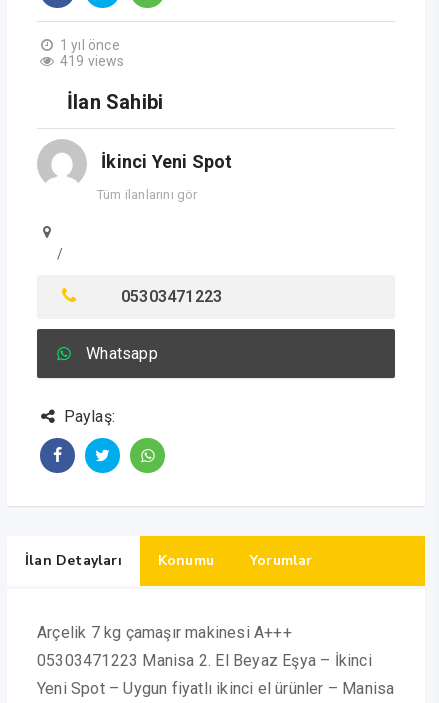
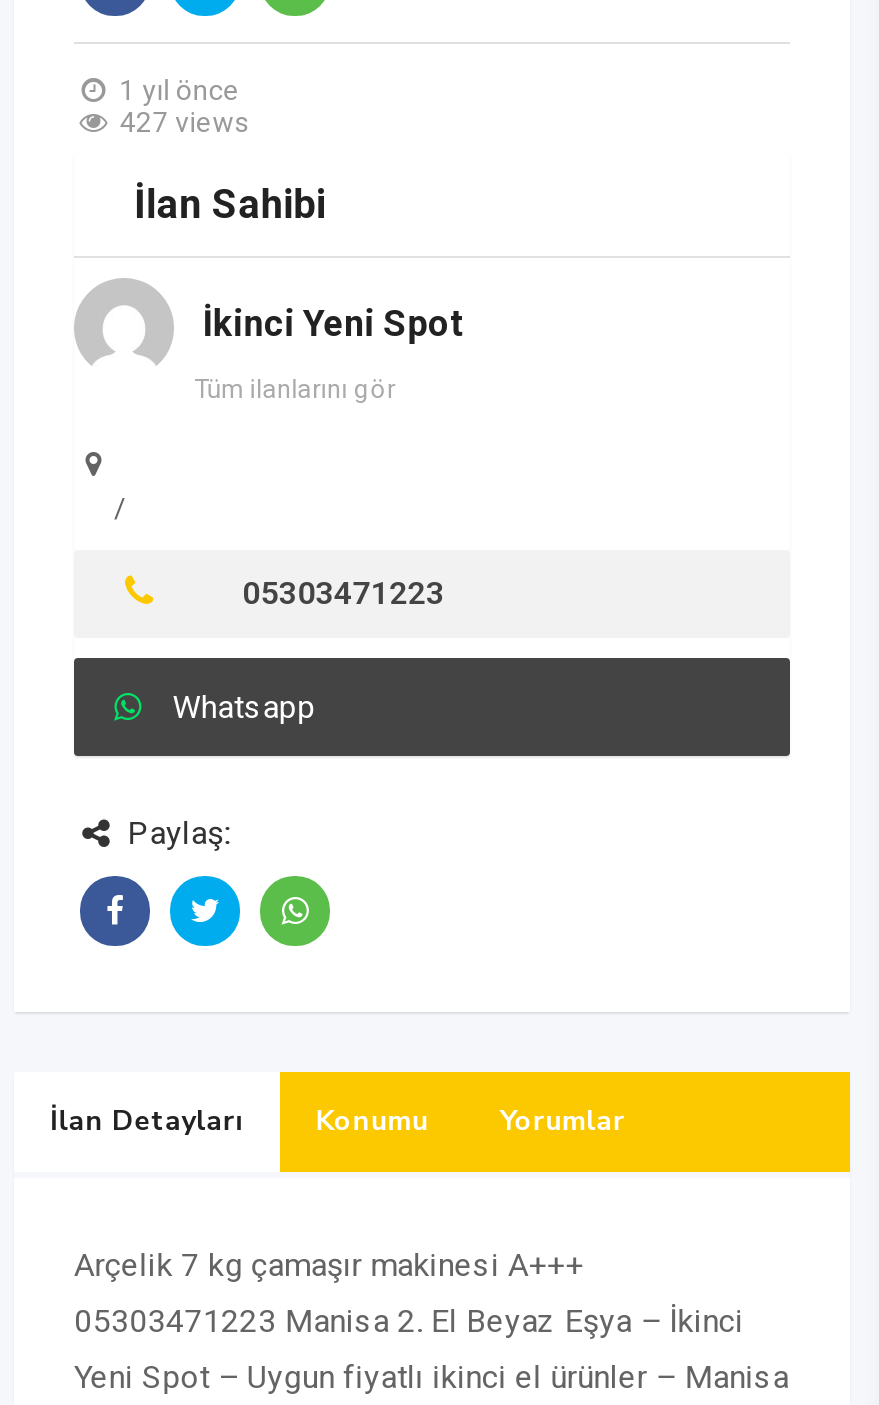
- 419 views
+ 427 views
